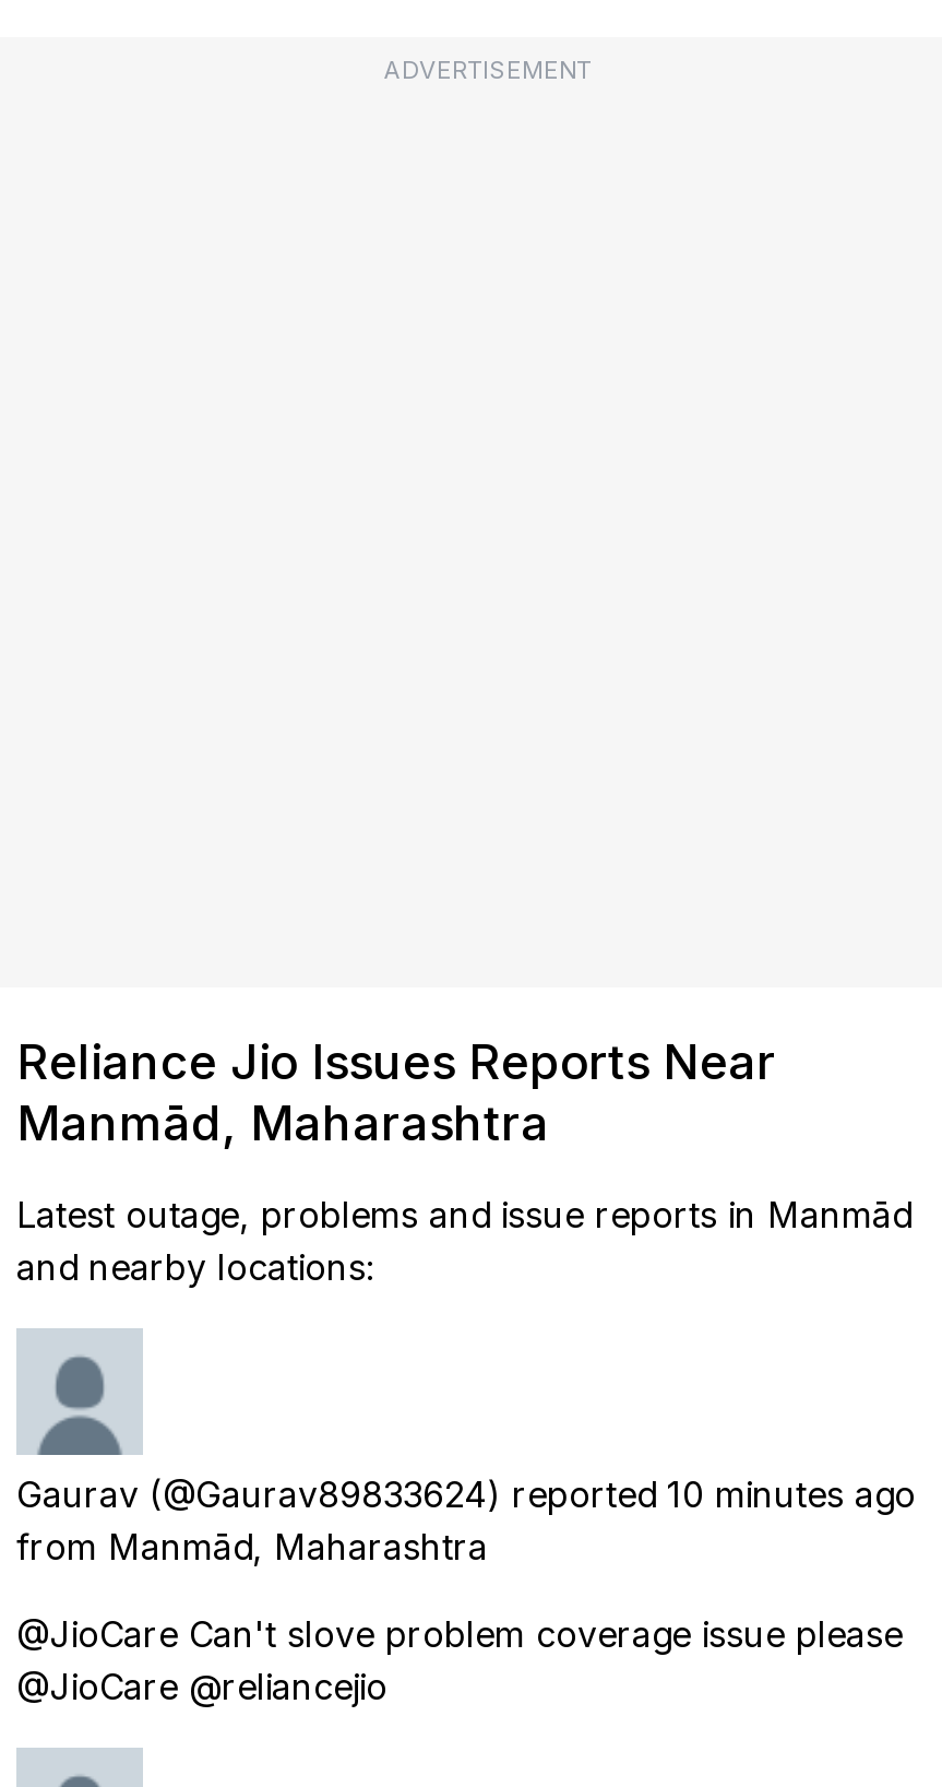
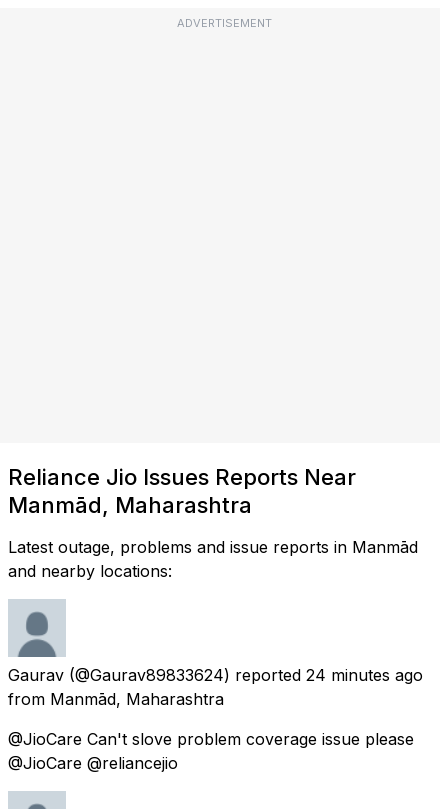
- Gaurav (@Gaurav89833624) reported 10 minutes ago
+ Gaurav (@Gaurav89833624) reported 24 minutes ago
